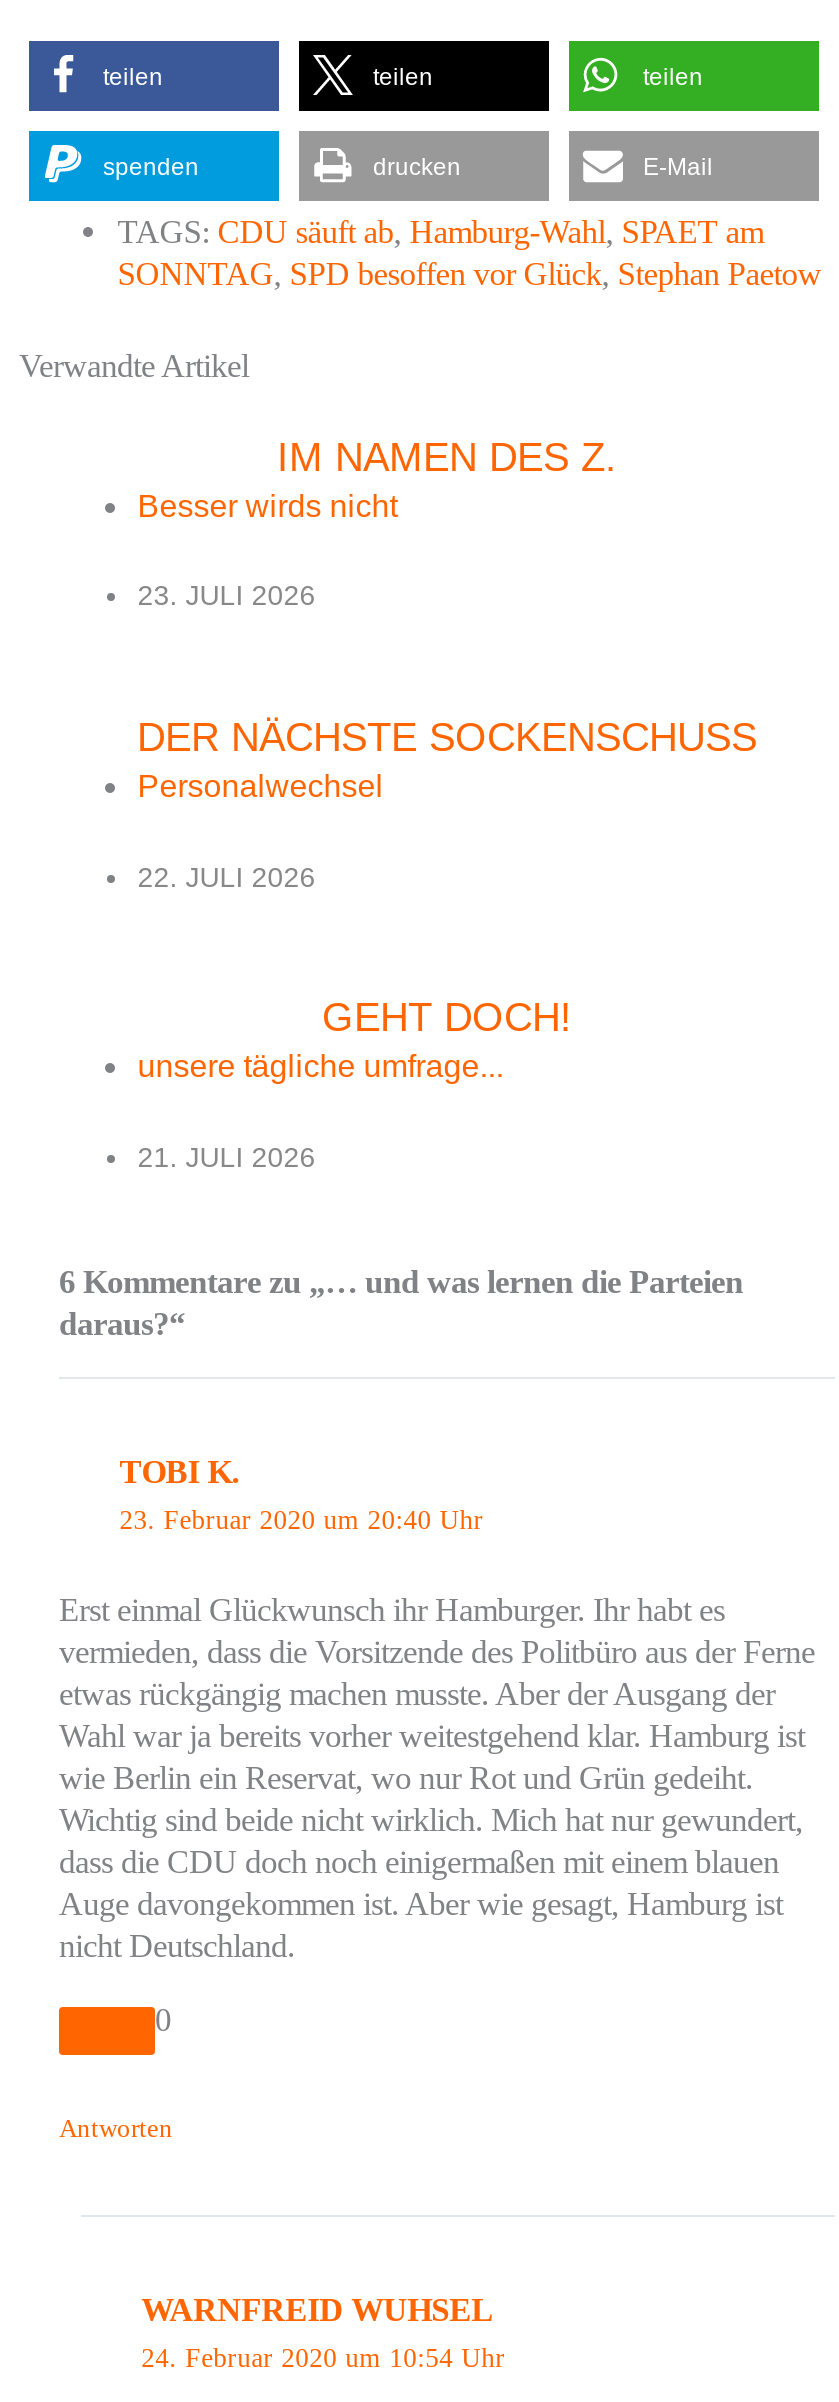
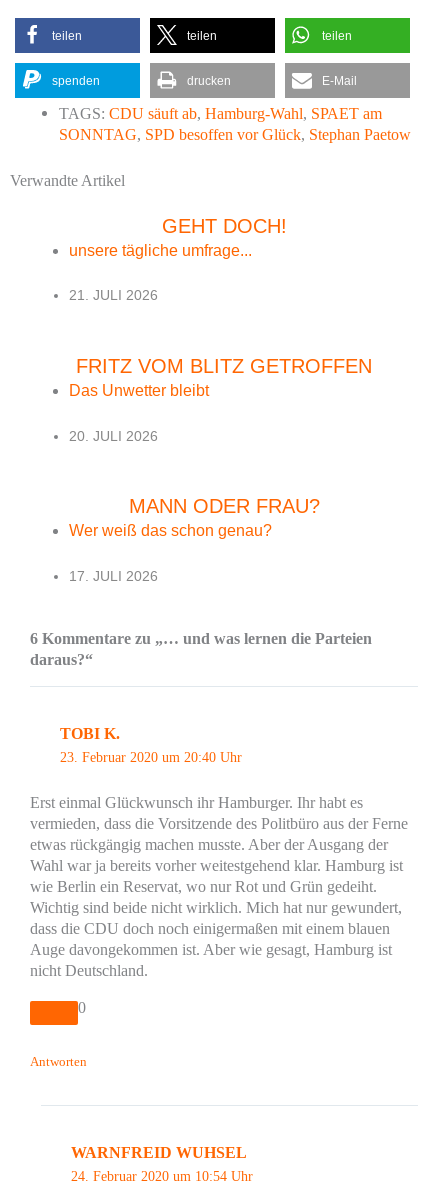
- IM NAMEN DES Z.
- Besser wirds nicht
- 23. JULI 2026
- DER NÄCHSTE SOCKENSCHUSS
- Personalwechsel
- 22. JULI 2026

moved up: GEHT DOCH! | unsere tägliche umfrage... | 21. JULI 2026

+ FRITZ VOM BLITZ GETROFFEN
+ Das Unwetter bleibt
+ 20. JULI 2026
+ MANN ODER FRAU?
+ Wer weiß das schon genau?
+ 17. JULI 2026
